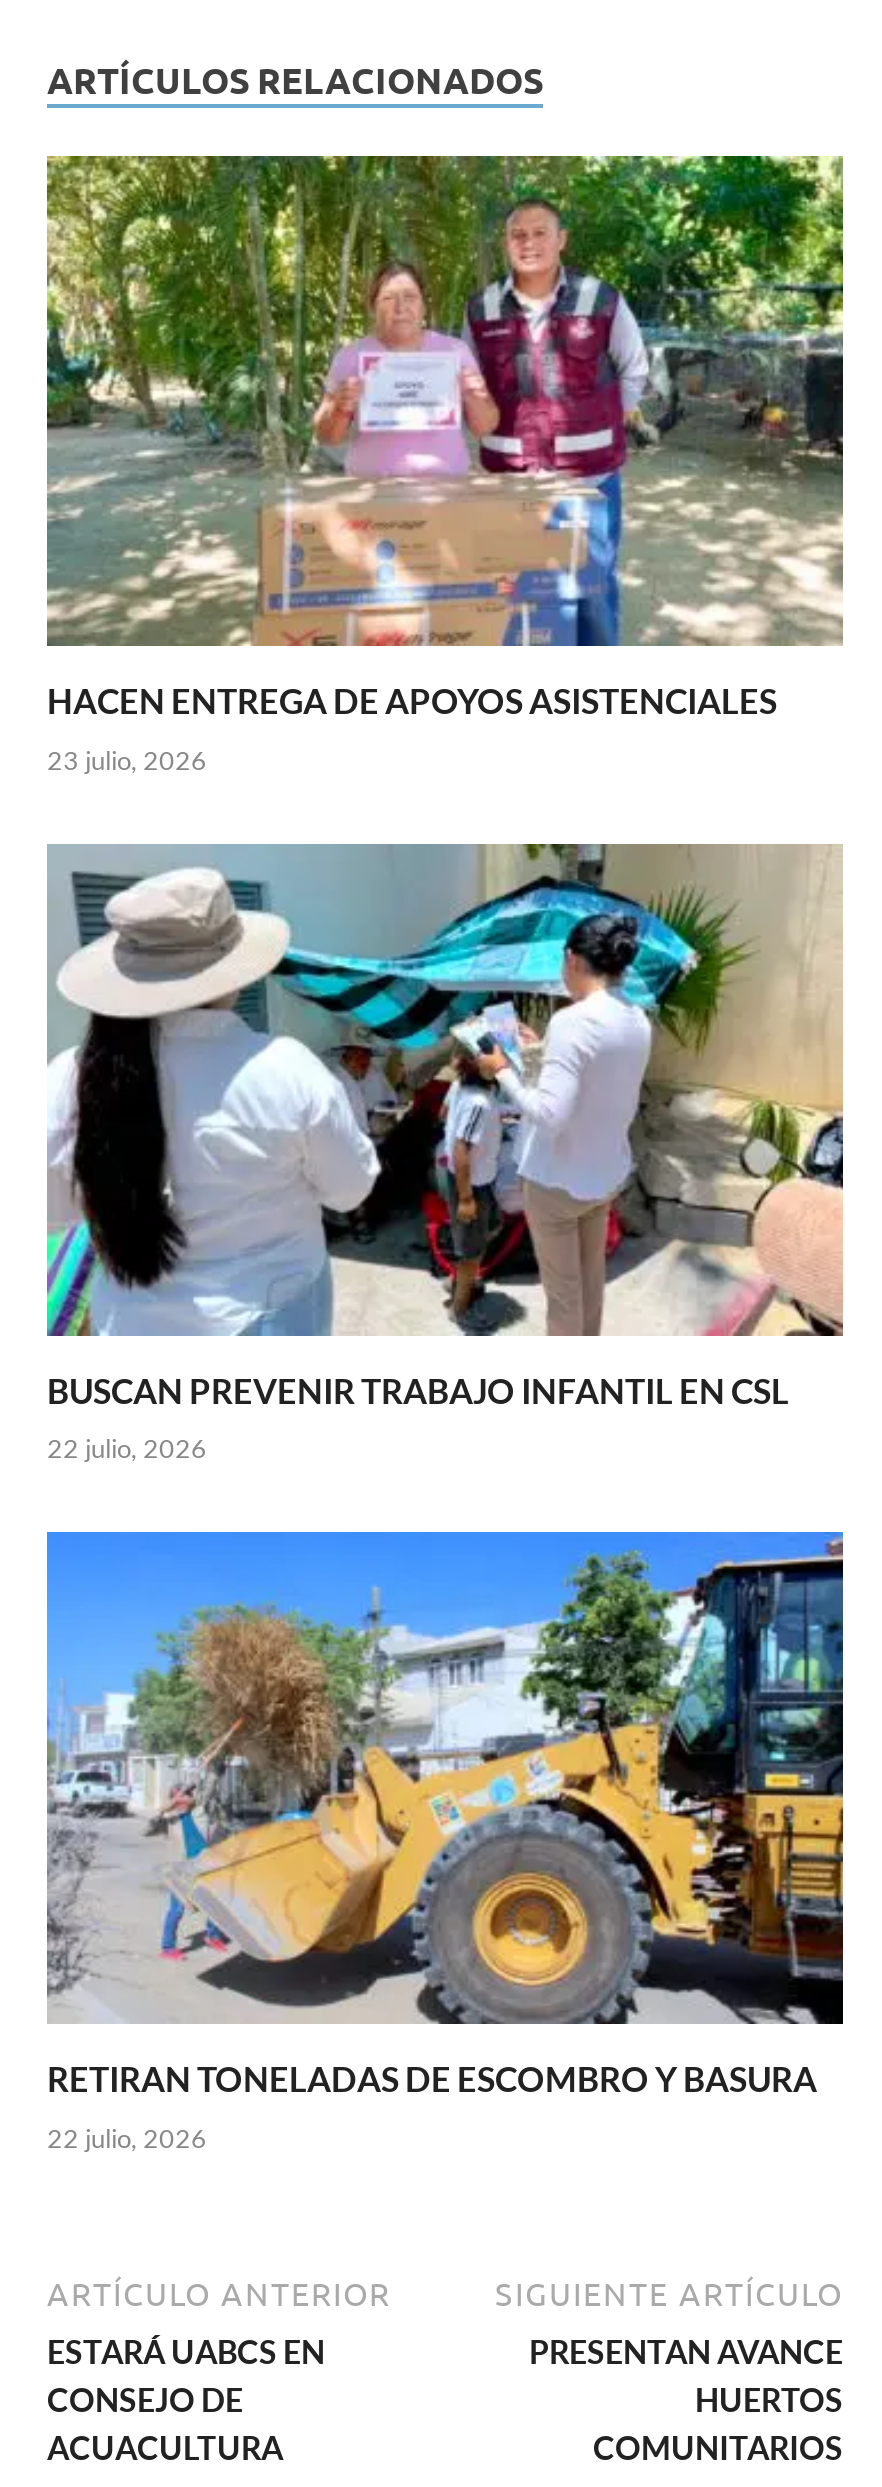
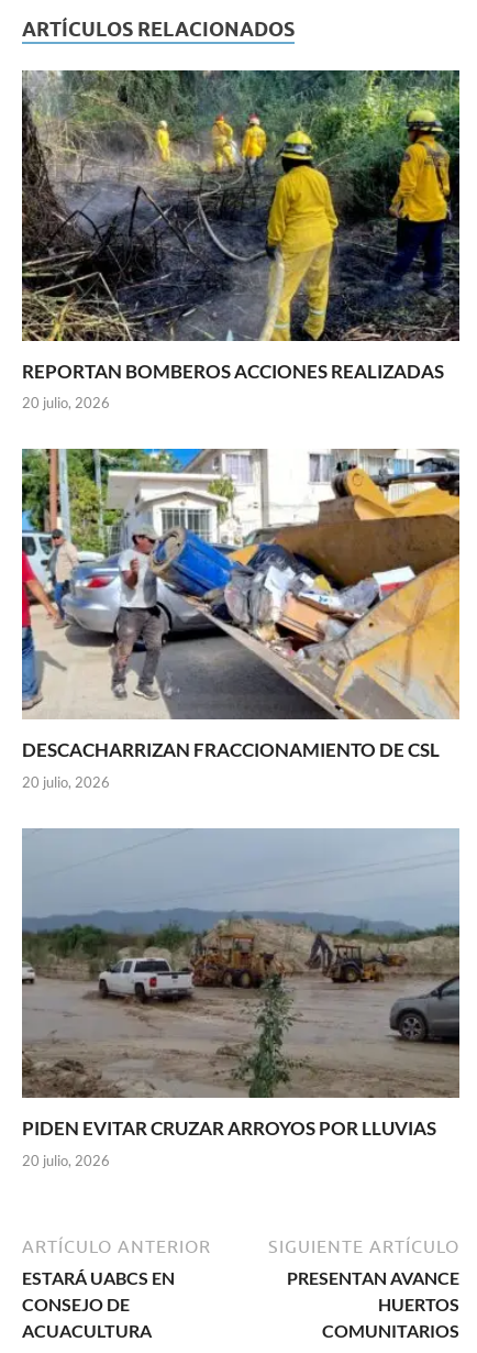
- [image]
- HACEN ENTREGA DE APOYOS ASISTENCIALES
+ [image]
+ REPORTAN BOMBEROS ACCIONES REALIZADAS

- 23 julio, 2026
+ 20 julio, 2026

- [image]
- BUSCAN PREVENIR TRABAJO INFANTIL EN CSL
+ [image]
+ DESCACHARRIZAN FRACCIONAMIENTO DE CSL

- 22 julio, 2026
+ 20 julio, 2026

- [image]
- RETIRAN TONELADAS DE ESCOMBRO Y BASURA
+ [image]
+ PIDEN EVITAR CRUZAR ARROYOS POR LLUVIAS

- 22 julio, 2026
+ 20 julio, 2026
